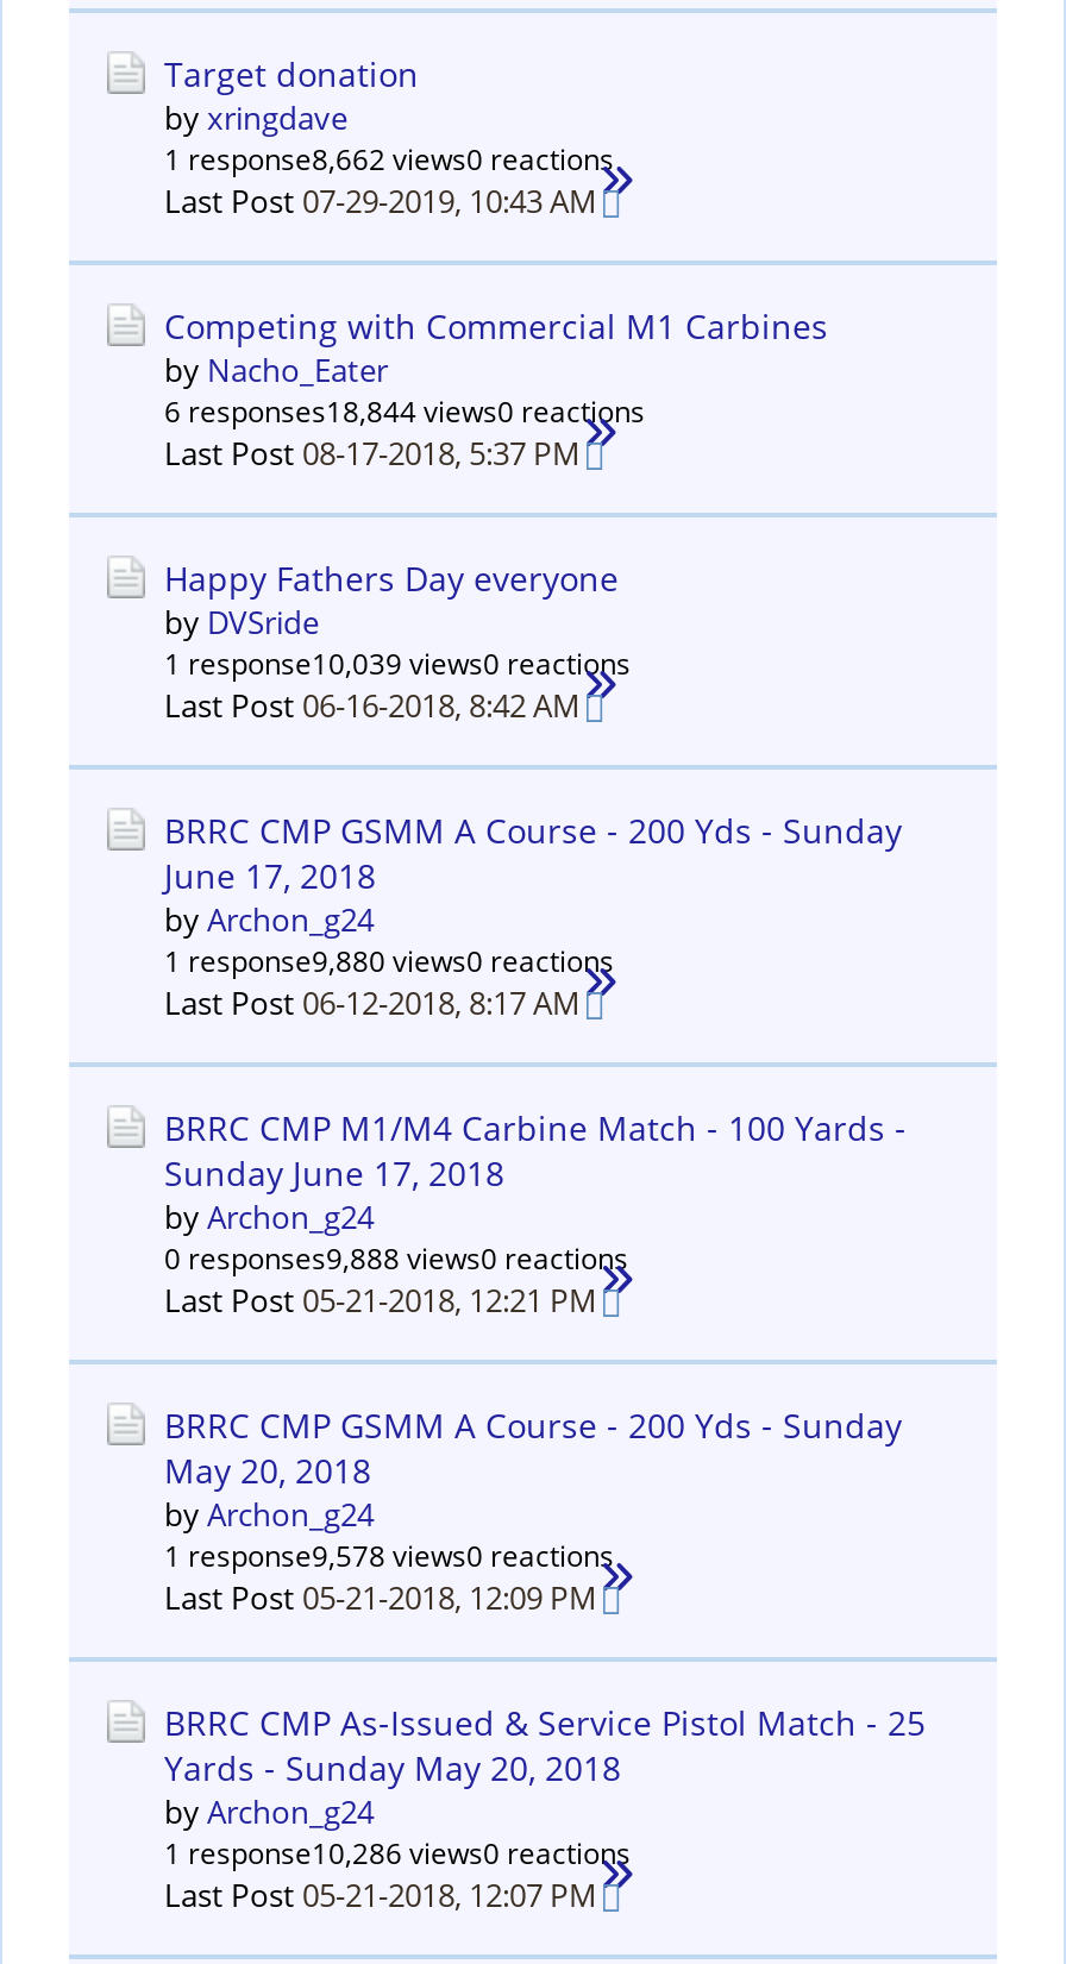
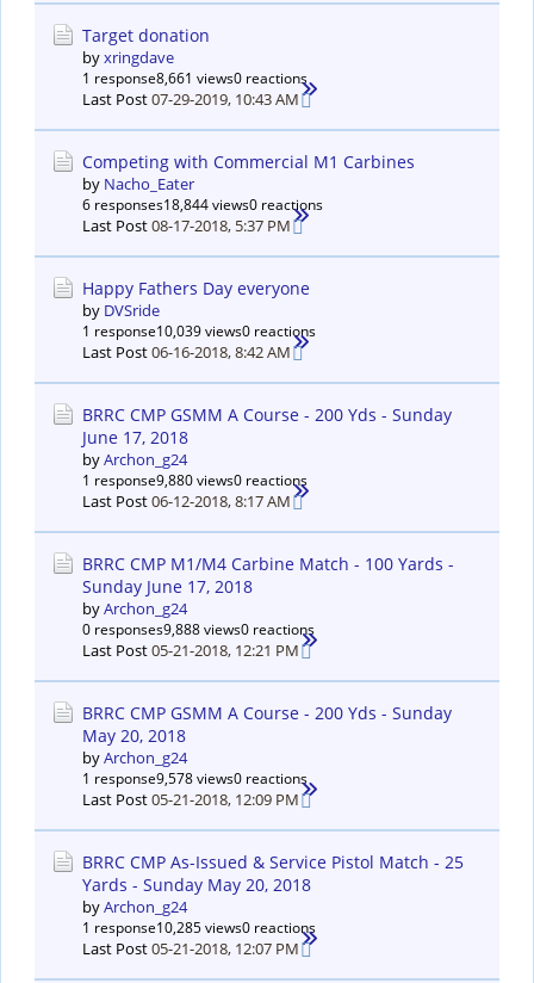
- 1 response8,662 views0 reactions
+ 1 response8,661 views0 reactions

- 1 response10,286 views0 reactions
+ 1 response10,285 views0 reactions
